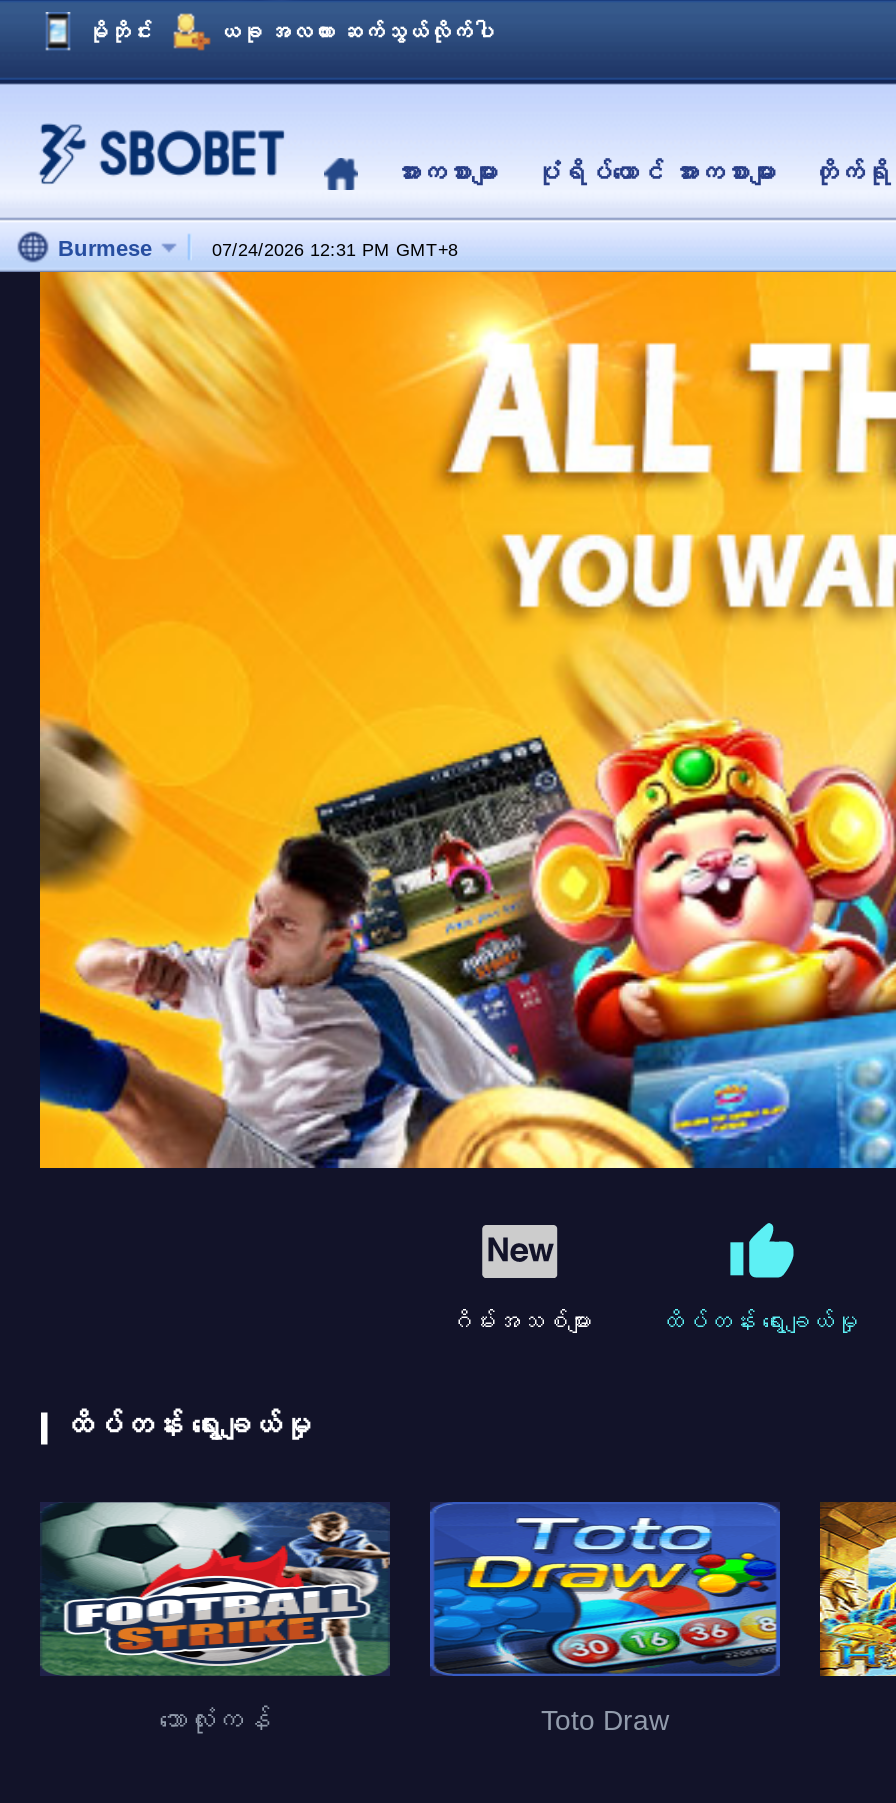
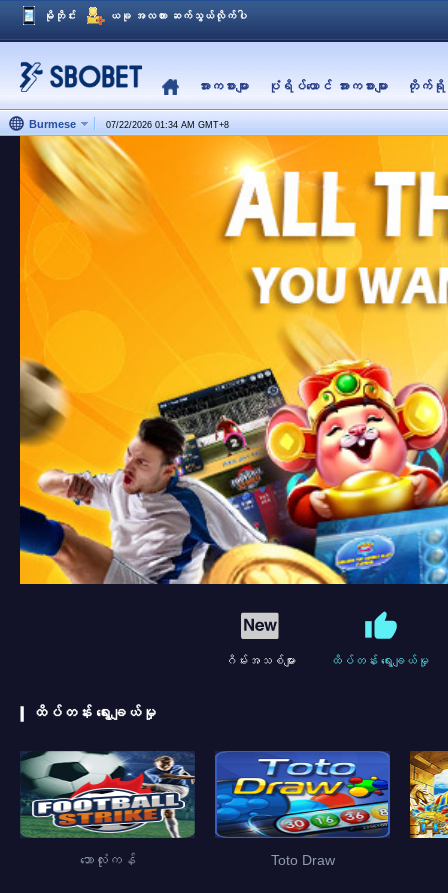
- 07/24/2026 12:31 PM GMT+8
+ 07/22/2026 01:34 AM GMT+8
